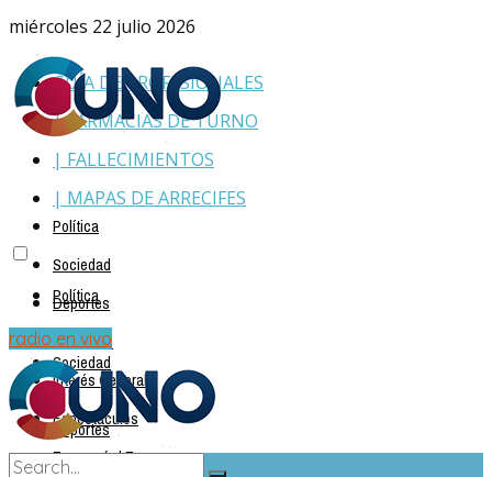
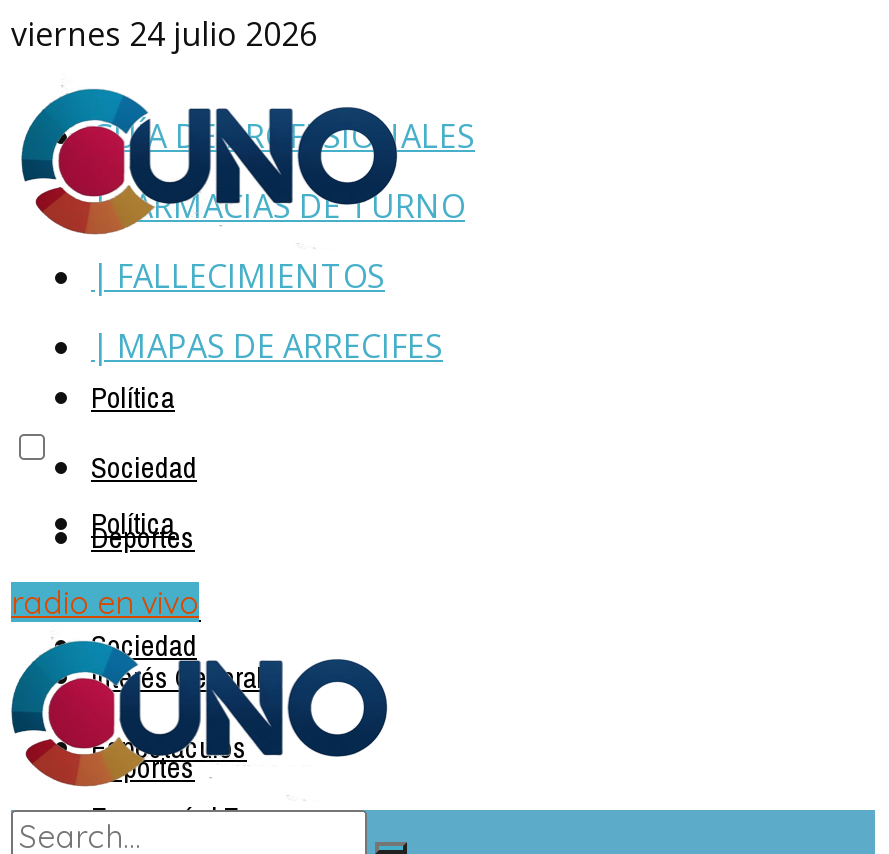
- miércoles 22 julio 2026
+ viernes 24 julio 2026
